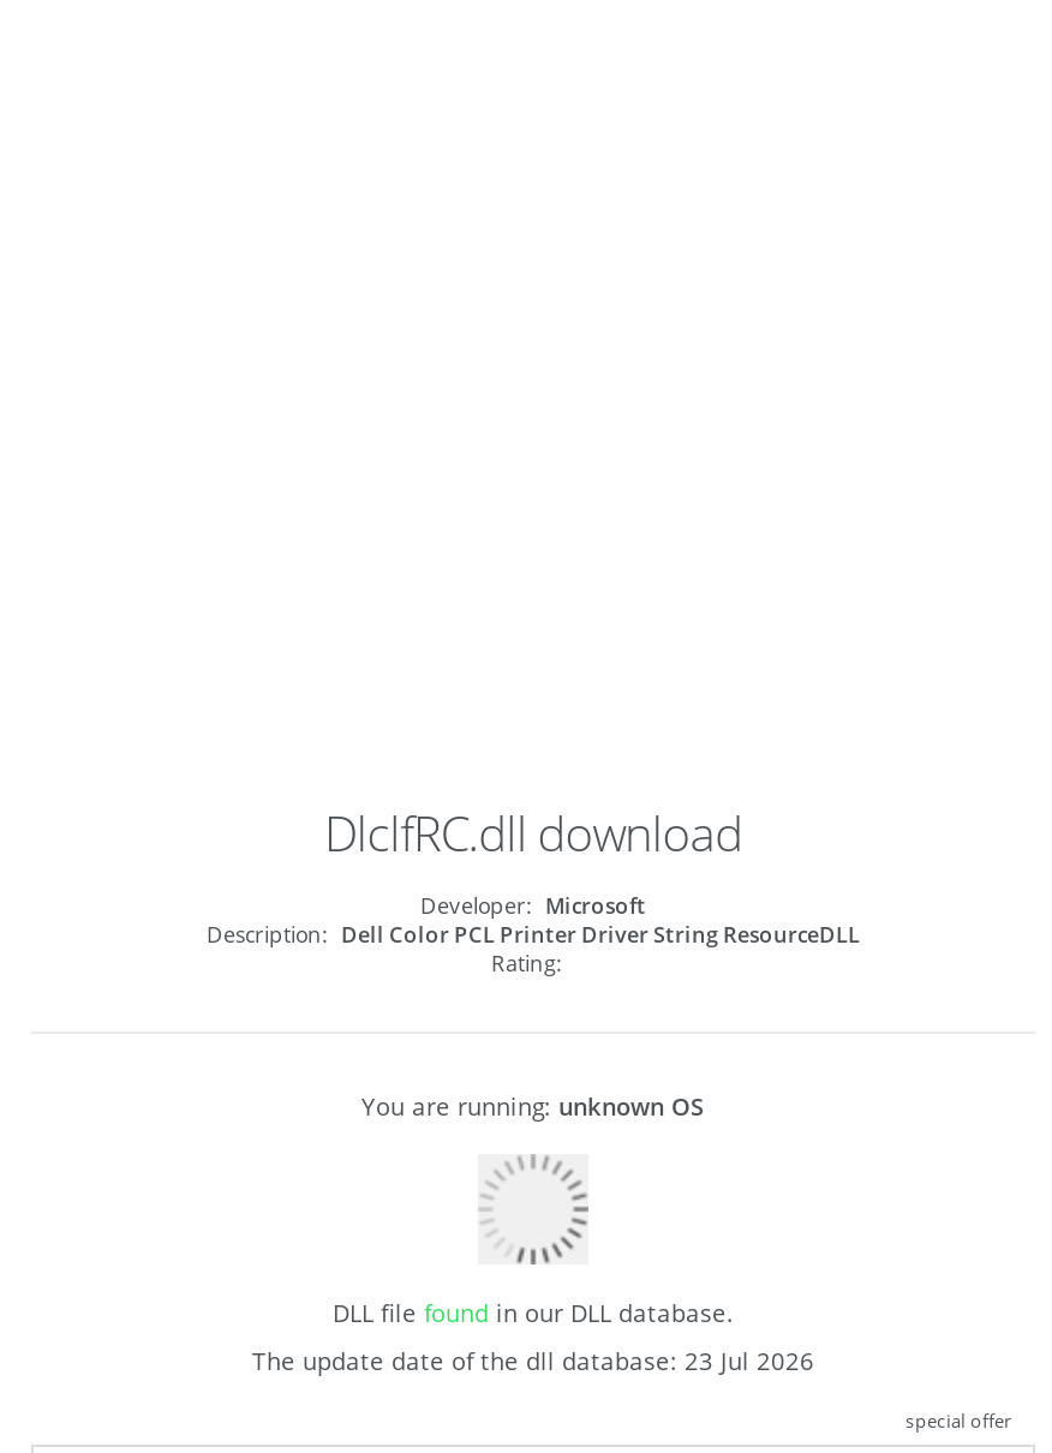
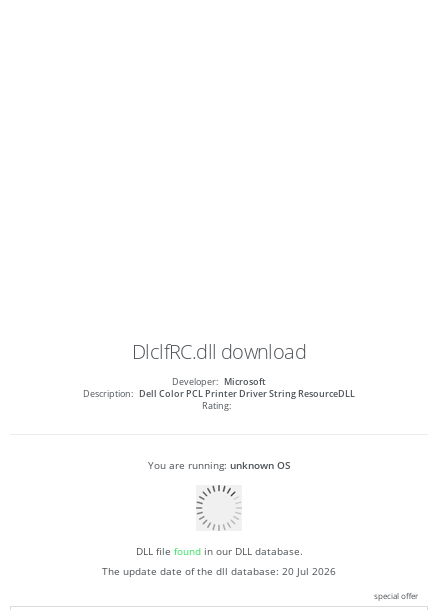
- The update date of the dll database: 23 Jul 2026
+ The update date of the dll database: 20 Jul 2026
